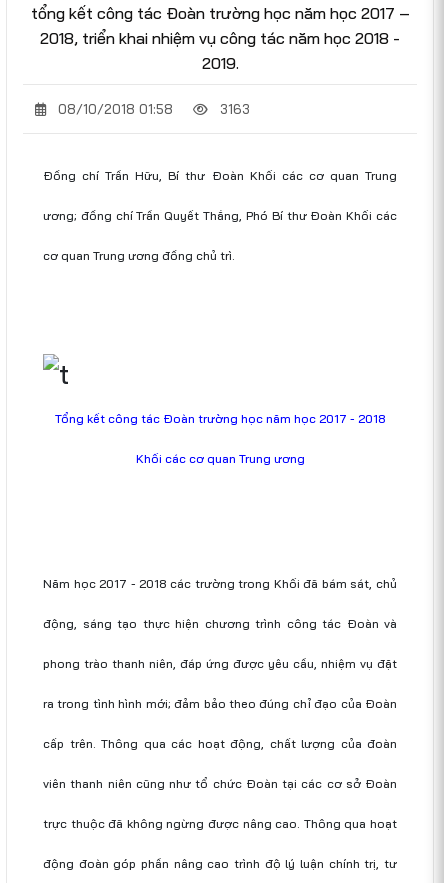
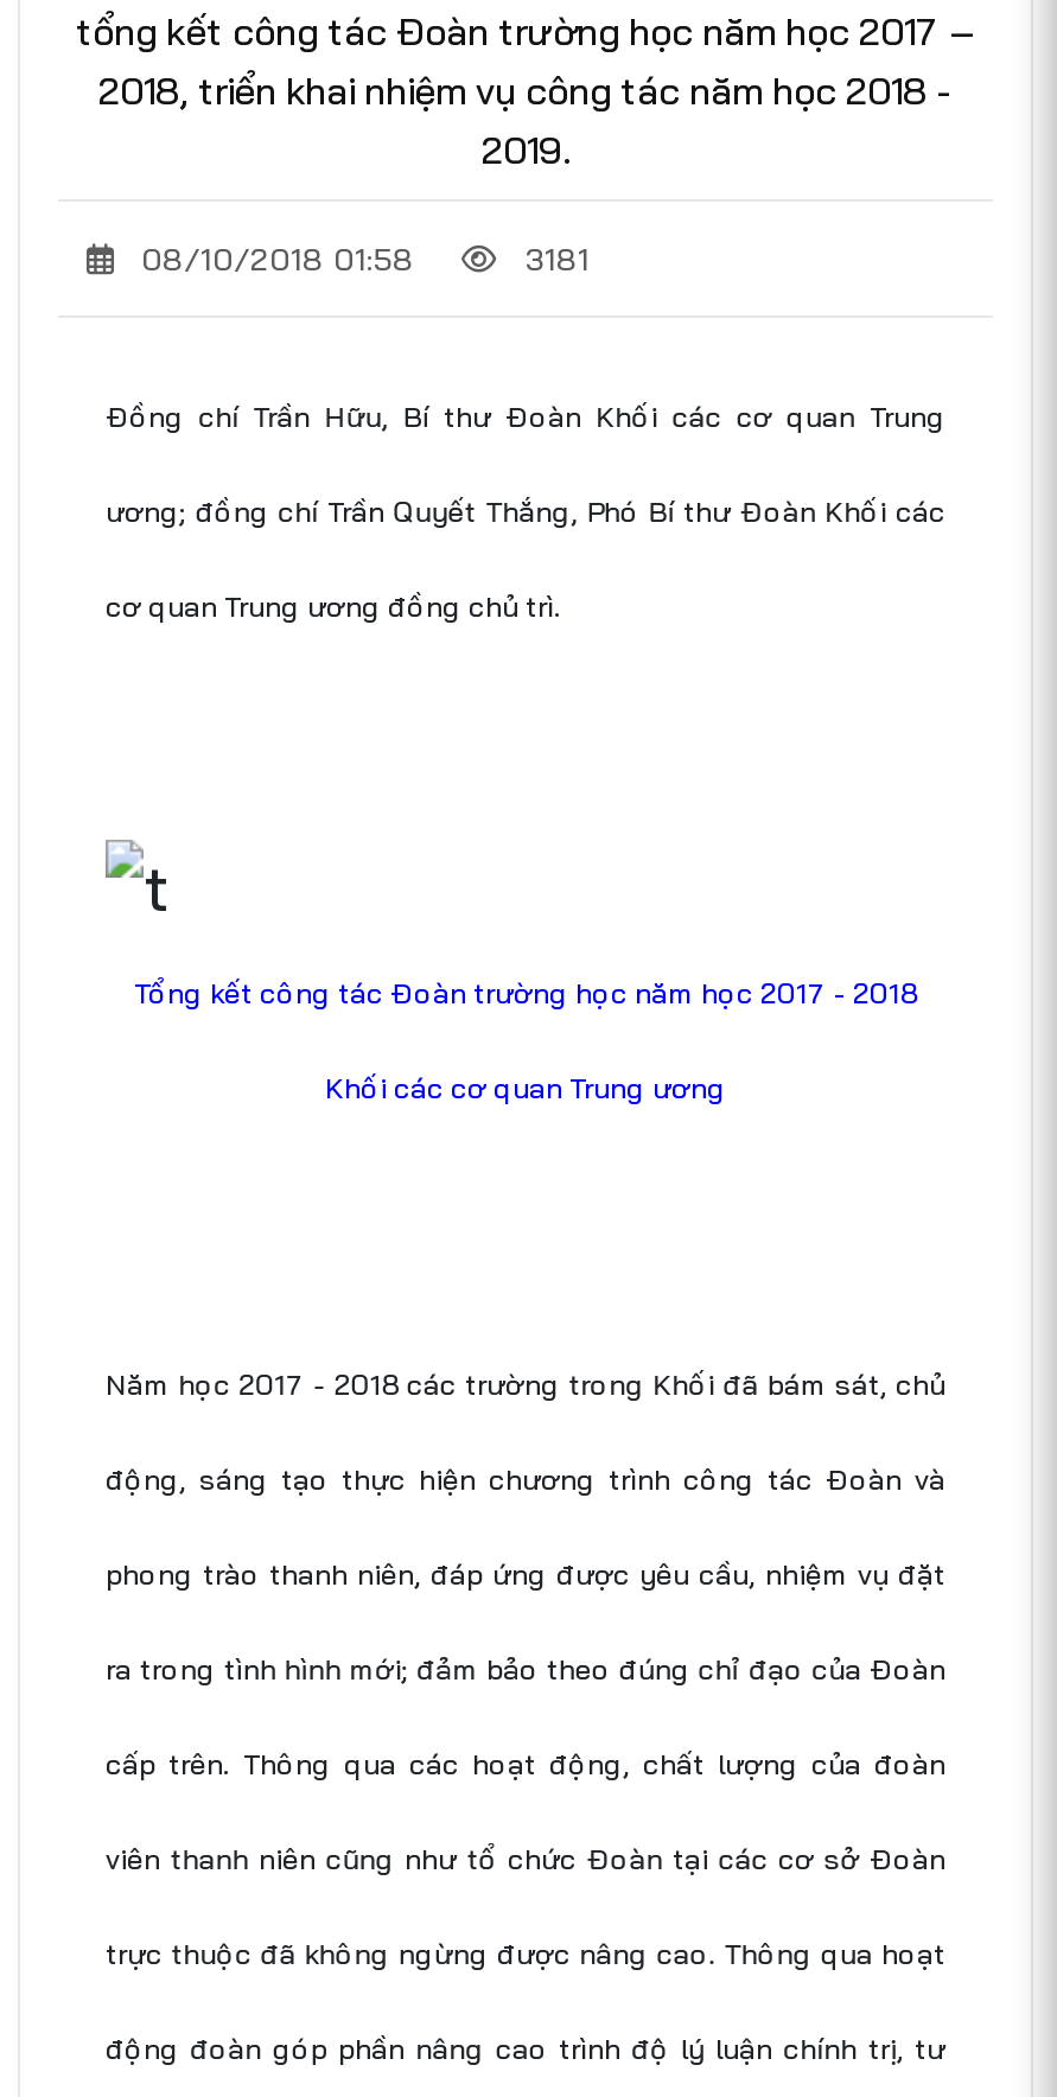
- 3163
+ 3181
